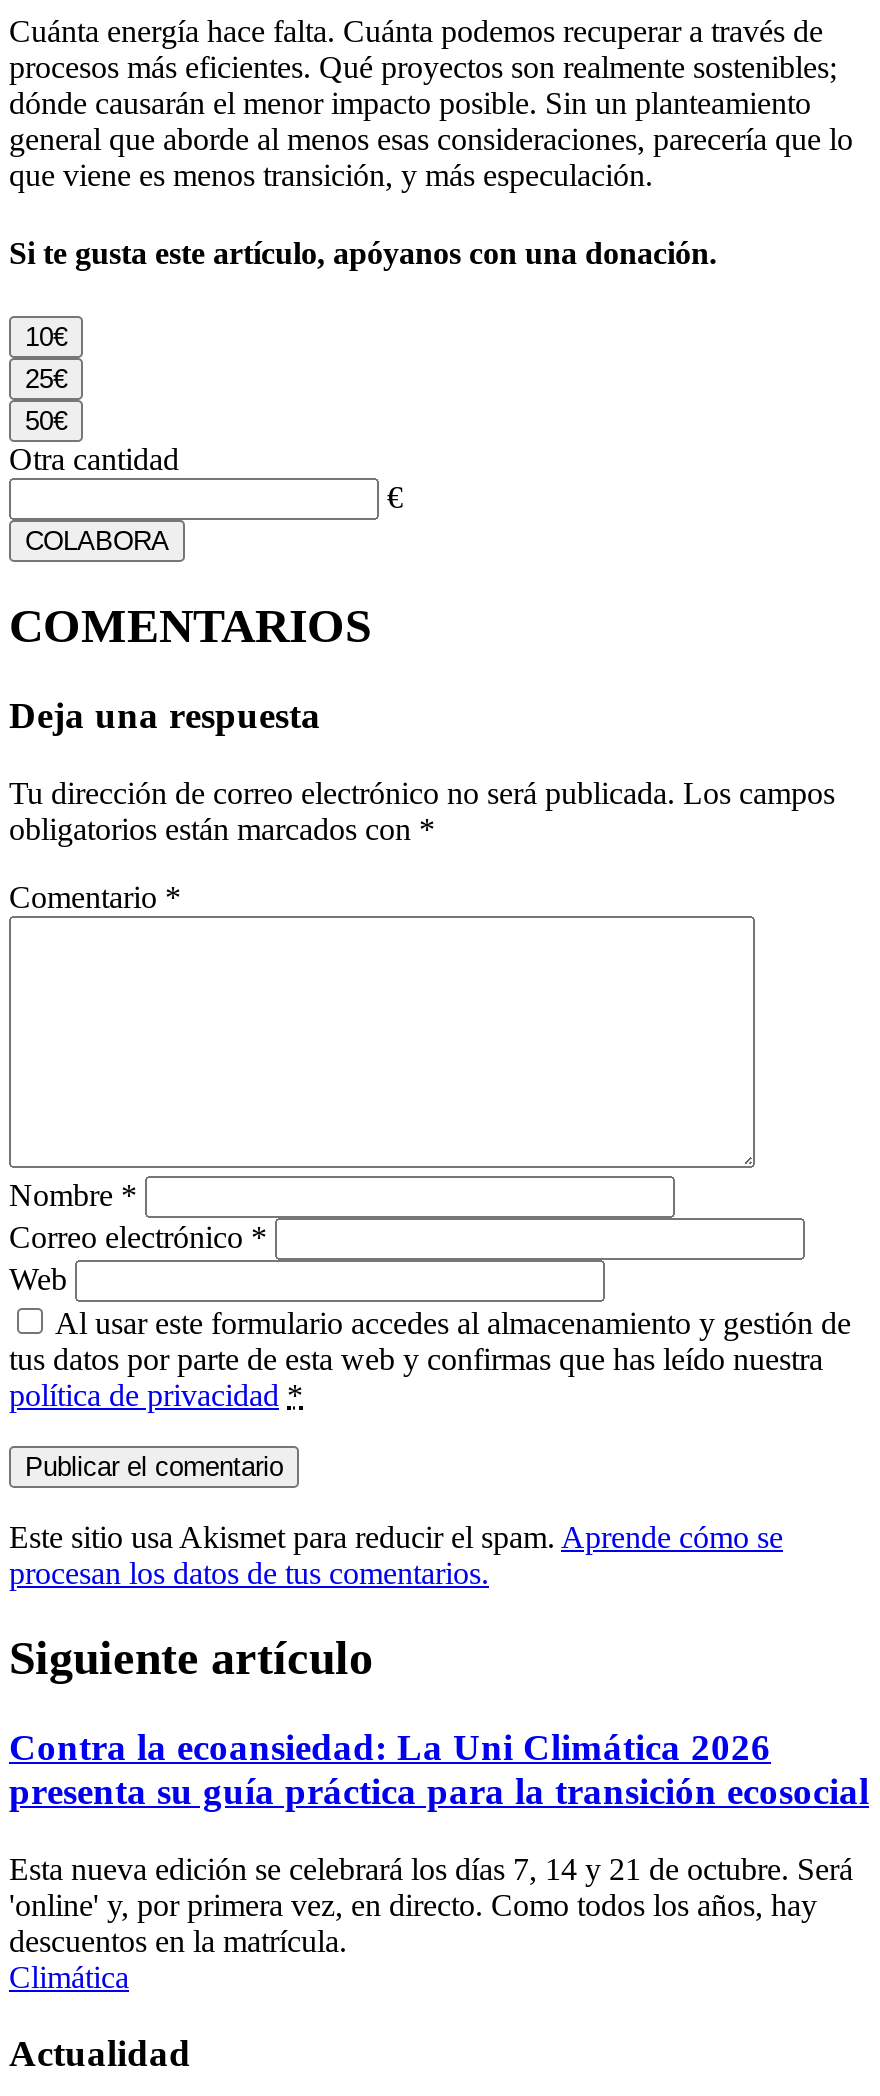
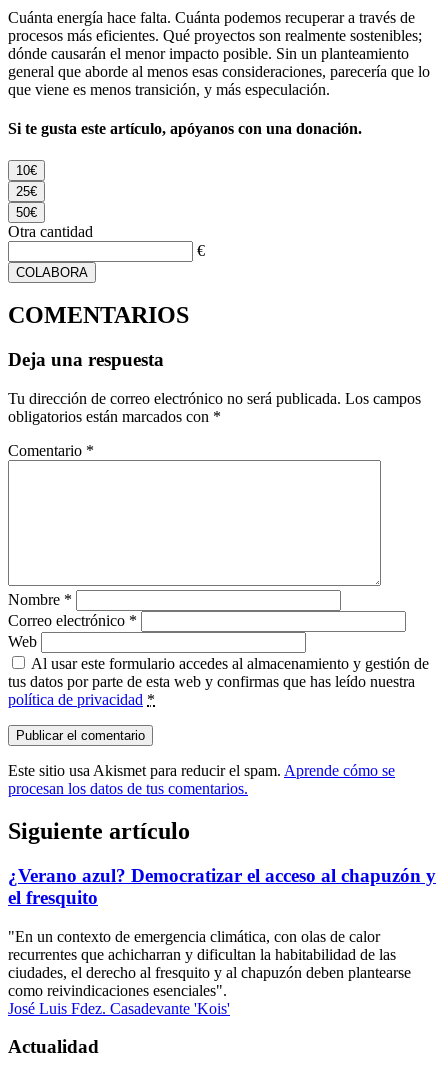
- Contra la ecoansiedad: La Uni Climática 2026
- presenta su guía práctica para la transición ecosocial
+ ¿Verano azul? Democratizar el acceso al chapuzón y
+ el fresquito

- Esta nueva edición se celebrará los días 7, 14 y 21 de octubre. Será
- 'online' y, por primera vez, en directo. Como todos los años, hay
- descuentos en la matrícula.
- Climática
+ "En un contexto de emergencia climática, con olas de calor
+ recurrentes que achicharran y dificultan la habitabilidad de las
+ ciudades, el derecho al fresquito y al chapuzón deben plantearse
+ como reivindicaciones esenciales".
+ José Luis Fdez. Casadevante 'Kois'
